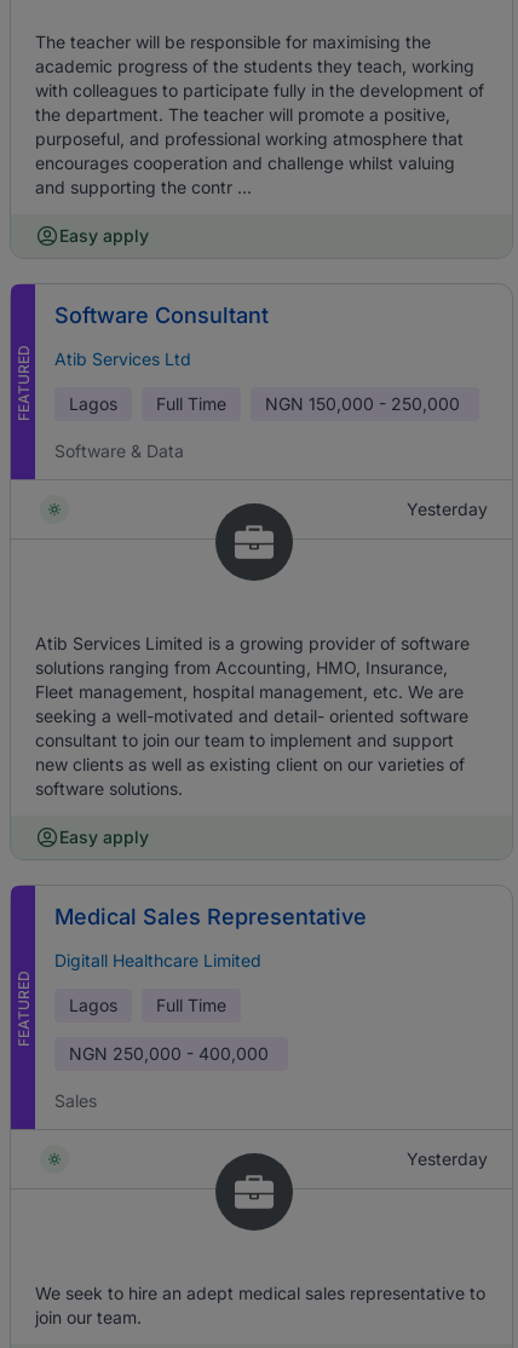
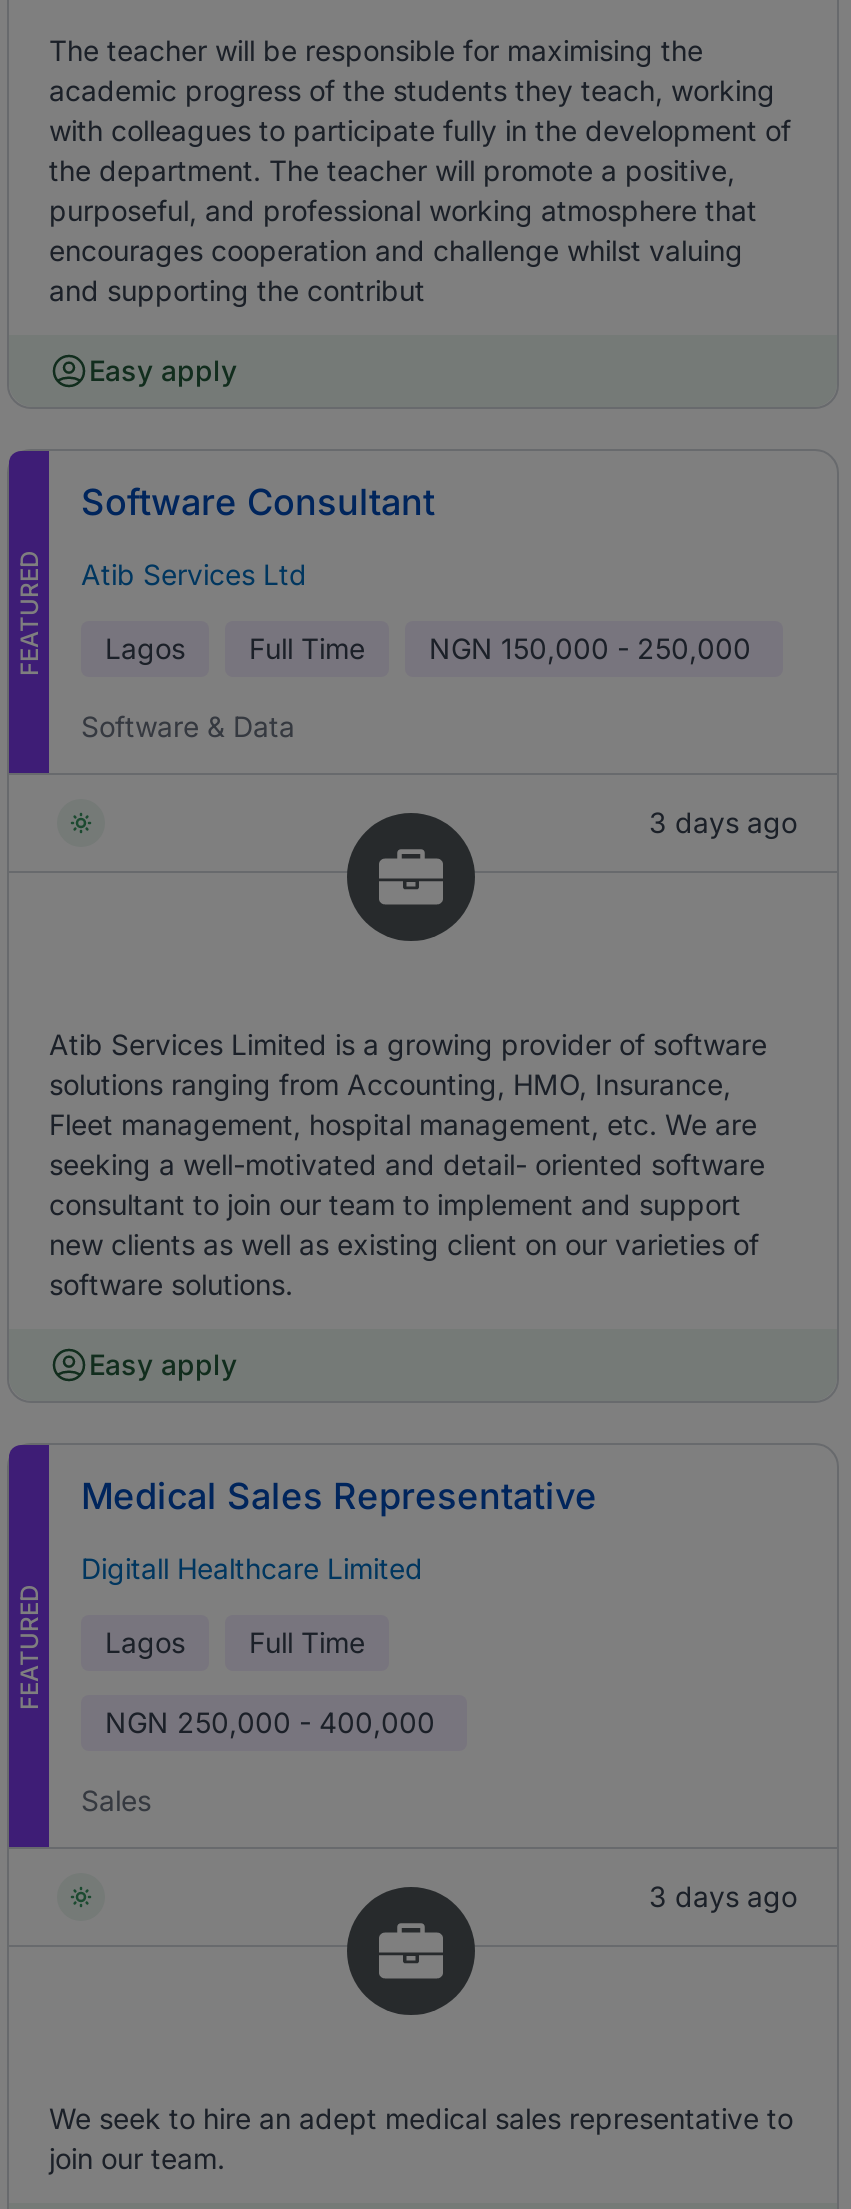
- and supporting the contr ...
+ and supporting the contribut

- Yesterday
+ 3 days ago

- Yesterday
+ 3 days ago
